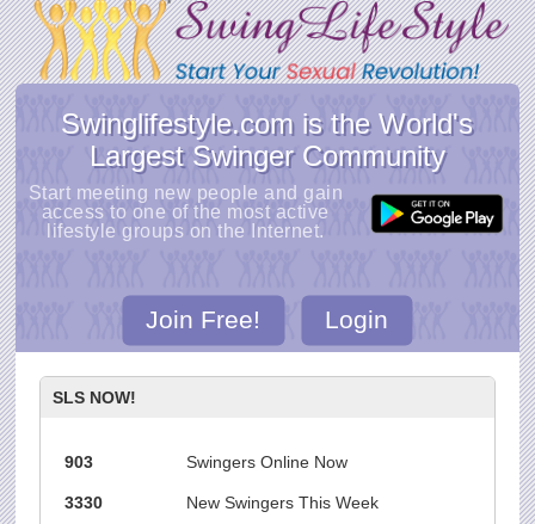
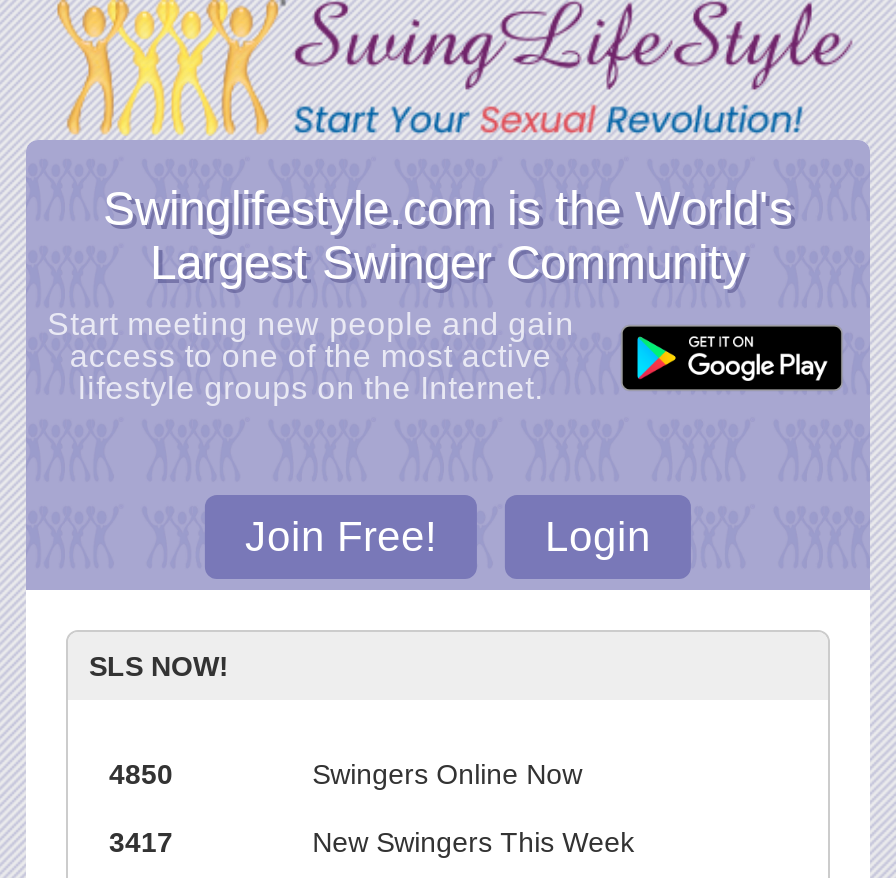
- 903
+ 4850

- 3330
+ 3417
